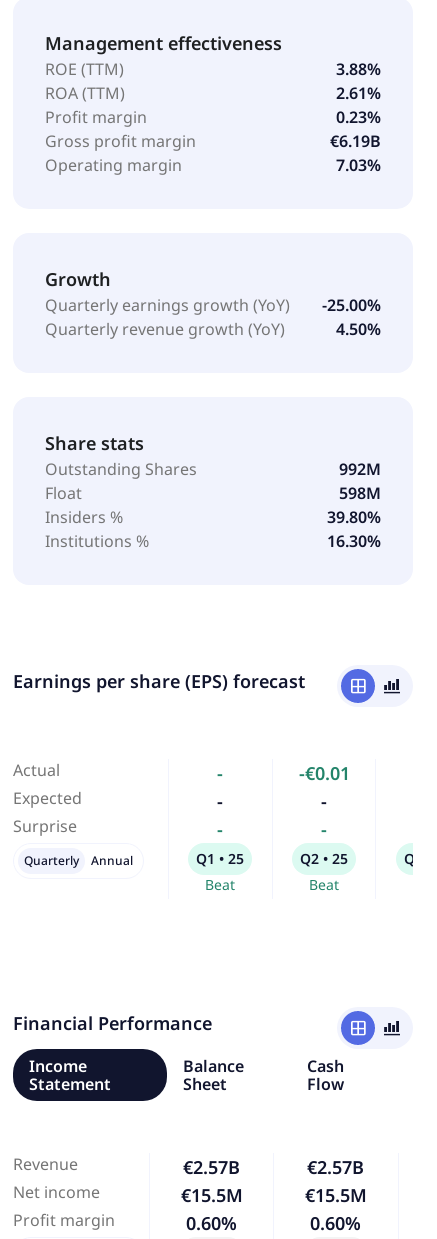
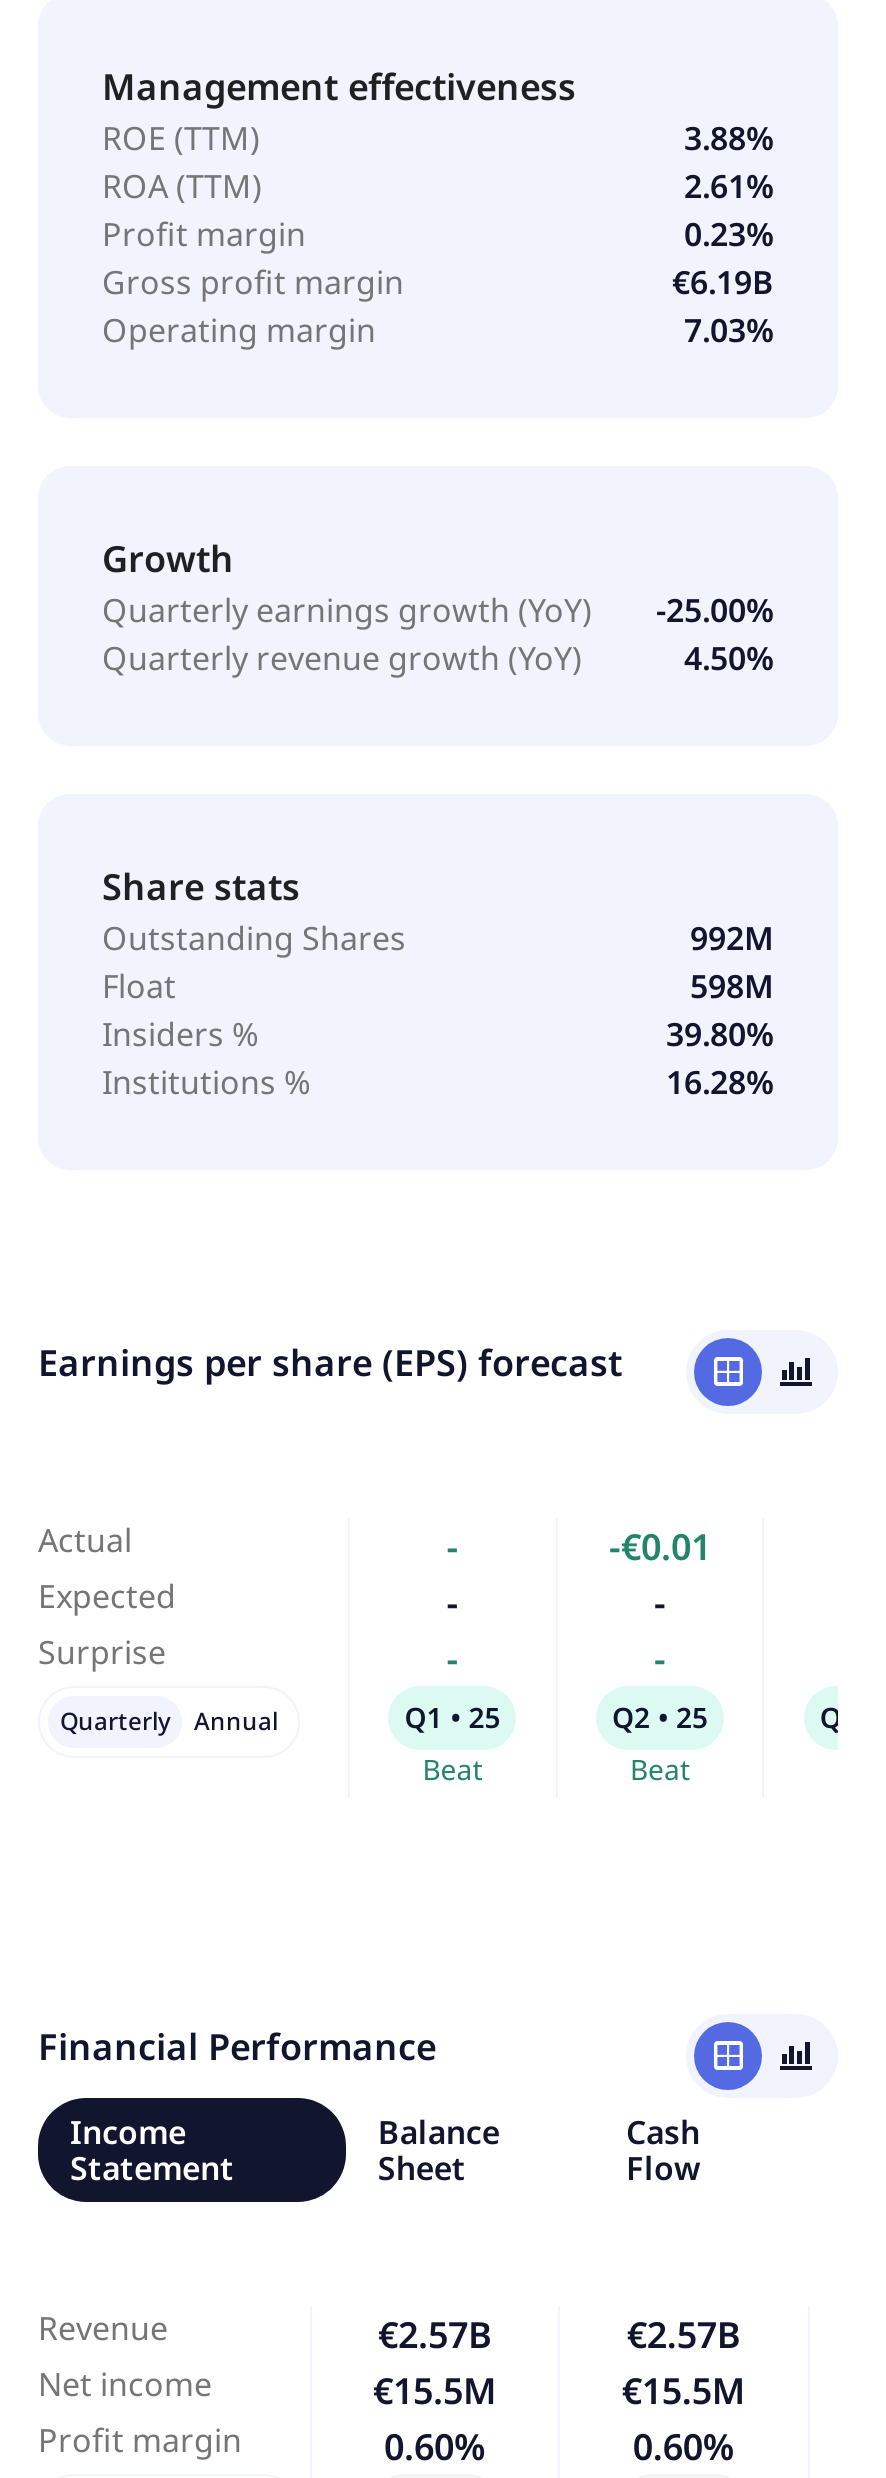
- 16.30%
+ 16.28%
